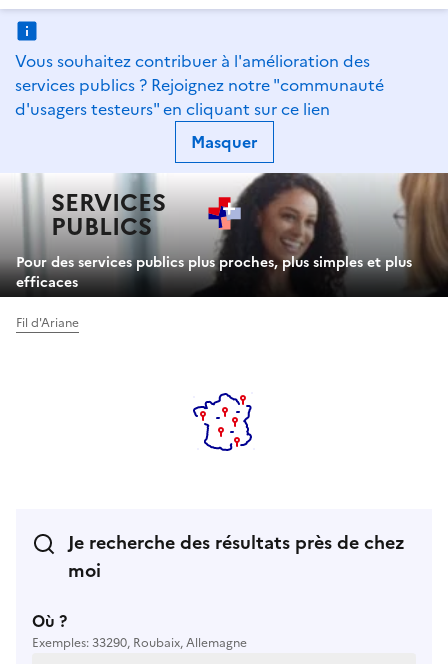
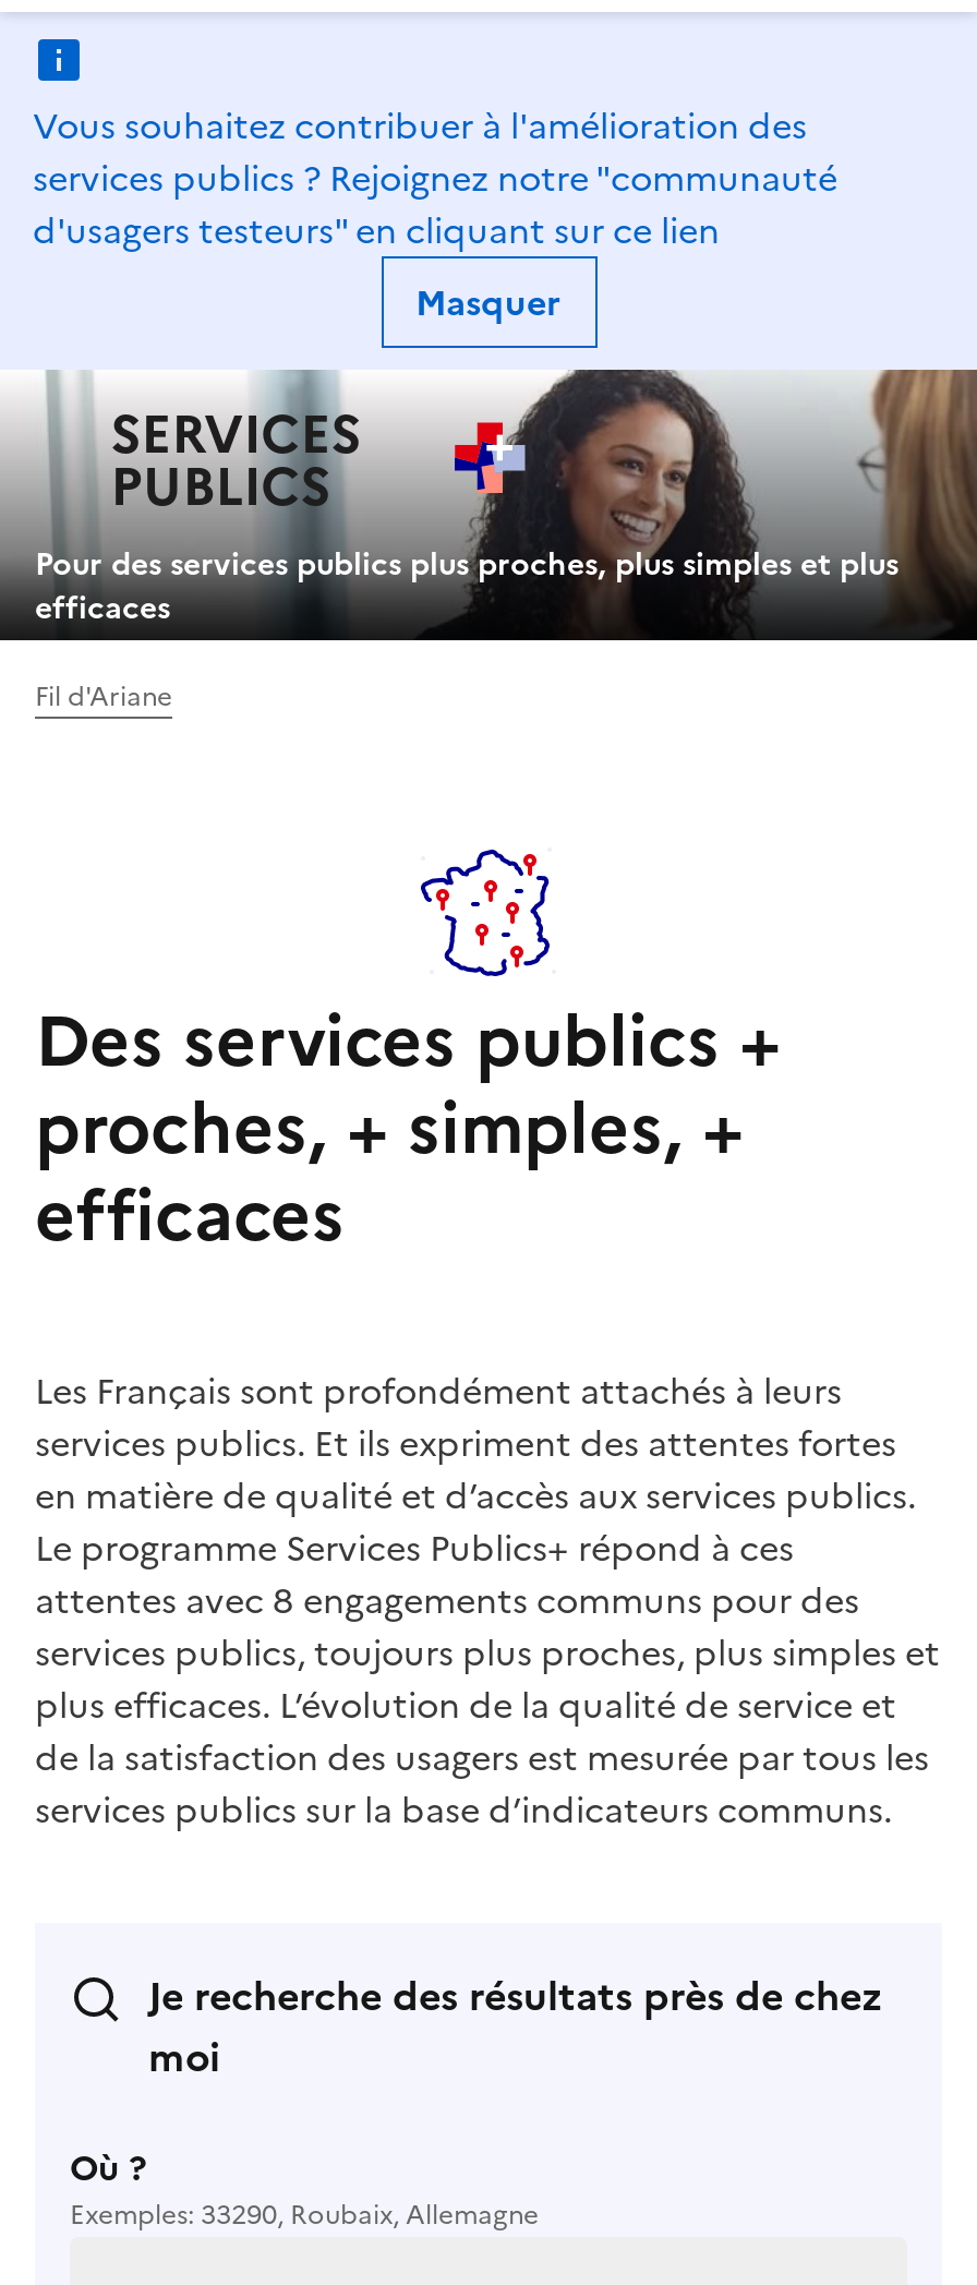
+ Des services publics +
+ proches, + simples, +
+ efficaces
+ Les Français sont profondément attachés à leurs
+ services publics. Et ils expriment des attentes fortes
+ en matière de qualité et d’accès aux services publics.
+ Le programme Services Publics+ répond à ces
+ attentes avec 8 engagements communs pour des
+ services publics, toujours plus proches, plus simples et
+ plus efficaces. L’évolution de la qualité de service et
+ de la satisfaction des usagers est mesurée par tous les
+ services publics sur la base d’indicateurs communs.
